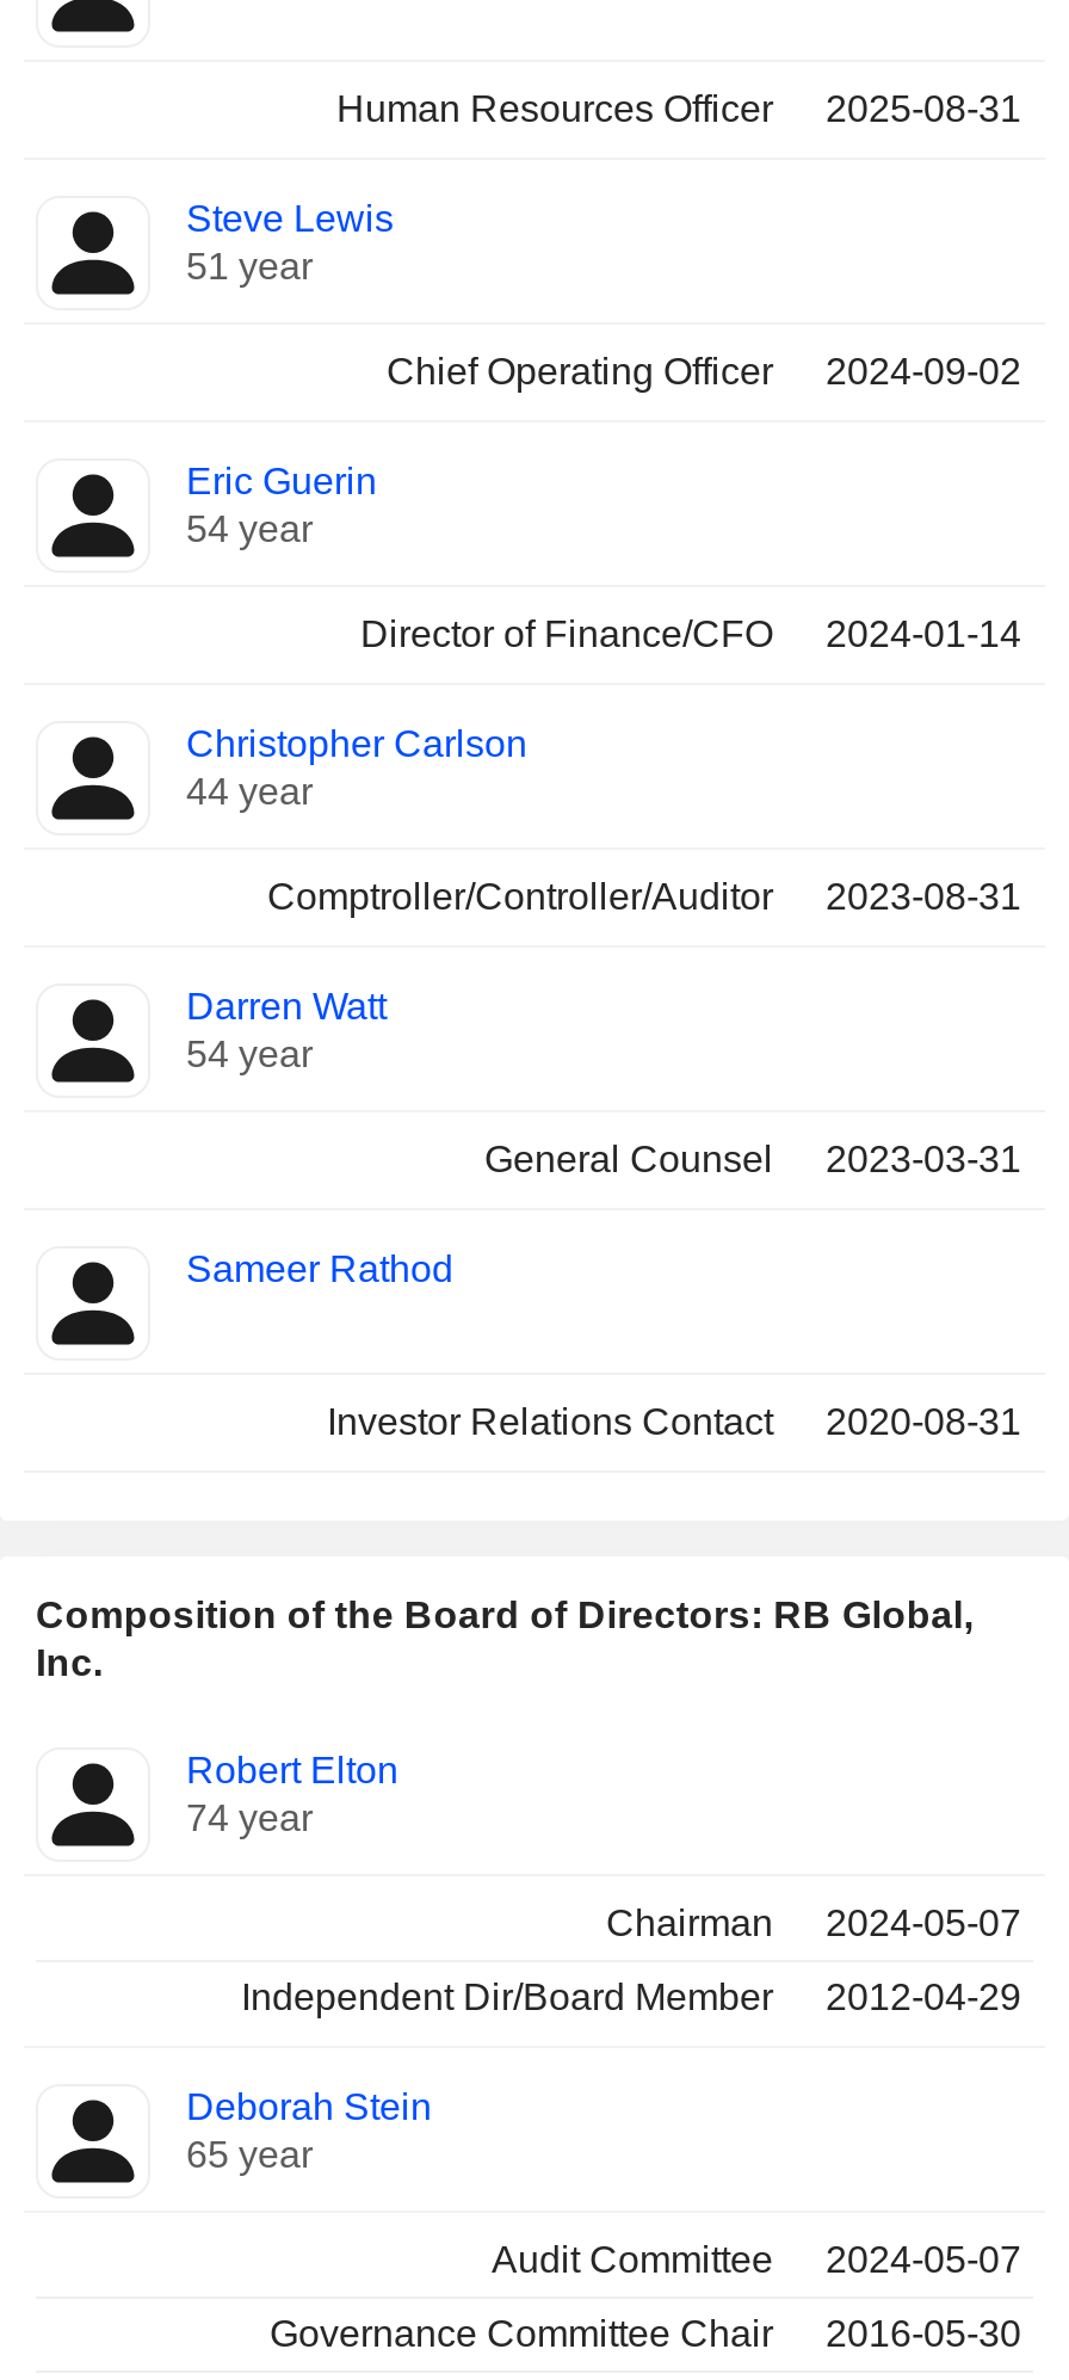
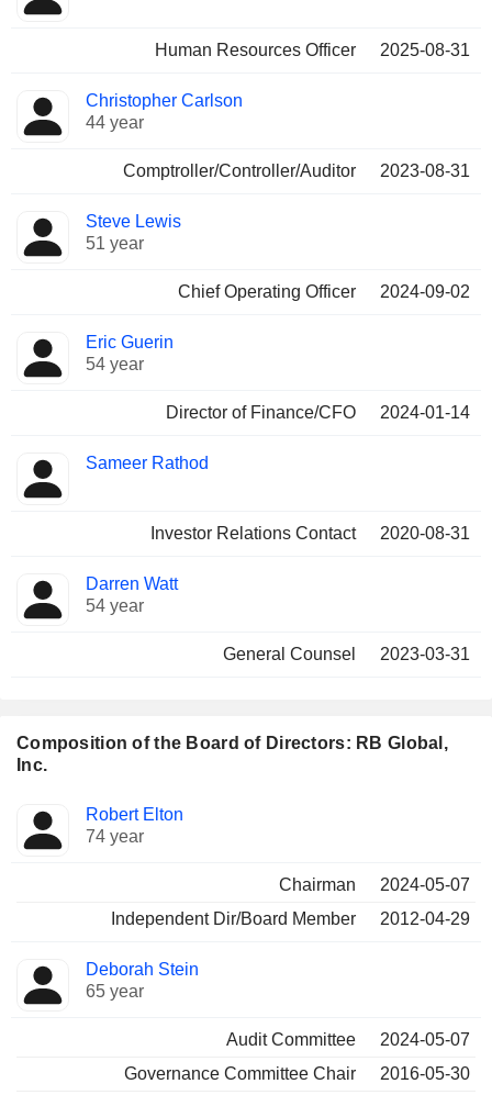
moved down: Steve Lewis | 51 year | Chief Operating Officer | 2024-09-02 | Eric Guerin | 54 year | Director of Finance/CFO | 2024-01-14

moved up: Christopher Carlson | 44 year

moved up: Comptroller/Controller/Auditor | 2023-08-31

moved down: Darren Watt | 54 year | General Counsel | 2023-03-31

moved up: Sameer Rathod

moved up: Investor Relations Contact | 2020-08-31
